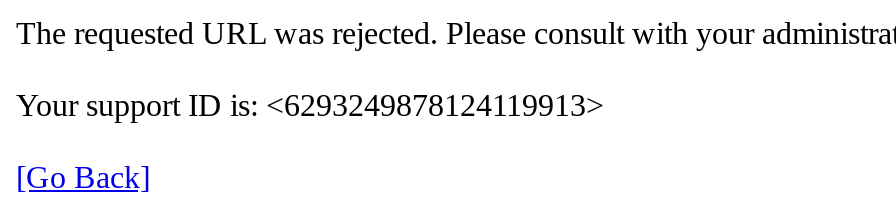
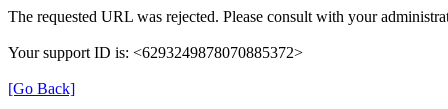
- Your support ID is: <6293249878124119913>
+ Your support ID is: <6293249878070885372>
